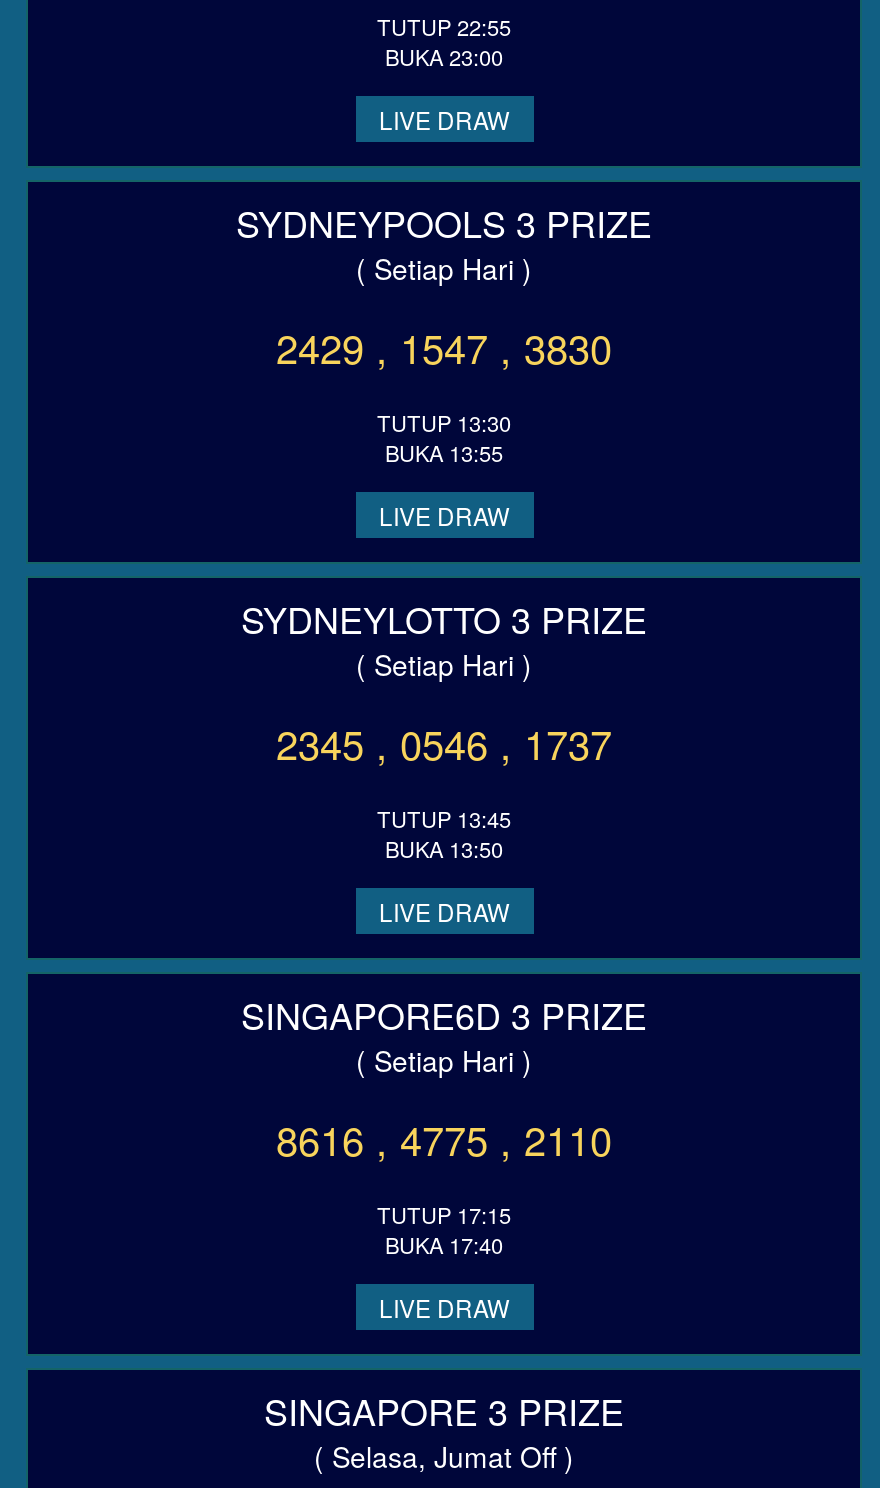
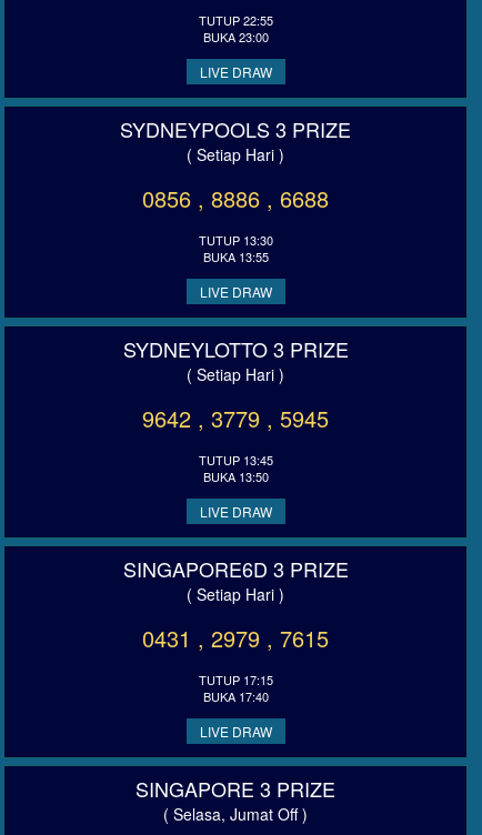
- 2429 , 1547 , 3830
+ 0856 , 8886 , 6688

- 2345 , 0546 , 1737
+ 9642 , 3779 , 5945

- 8616 , 4775 , 2110
+ 0431 , 2979 , 7615
